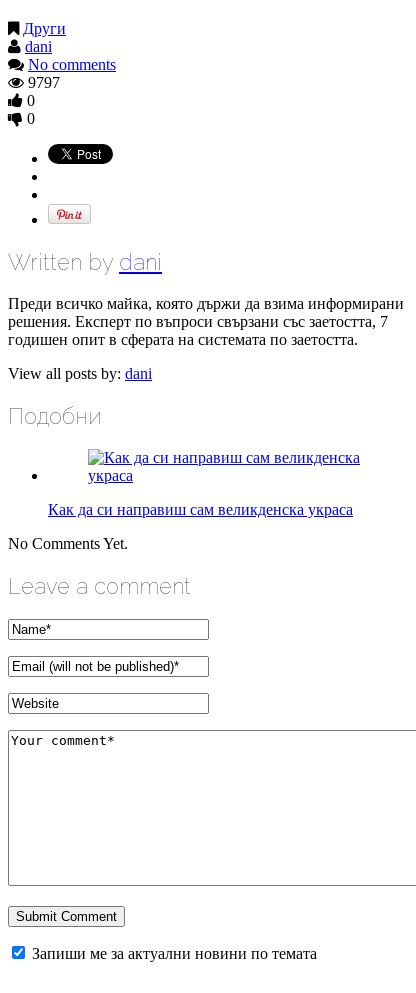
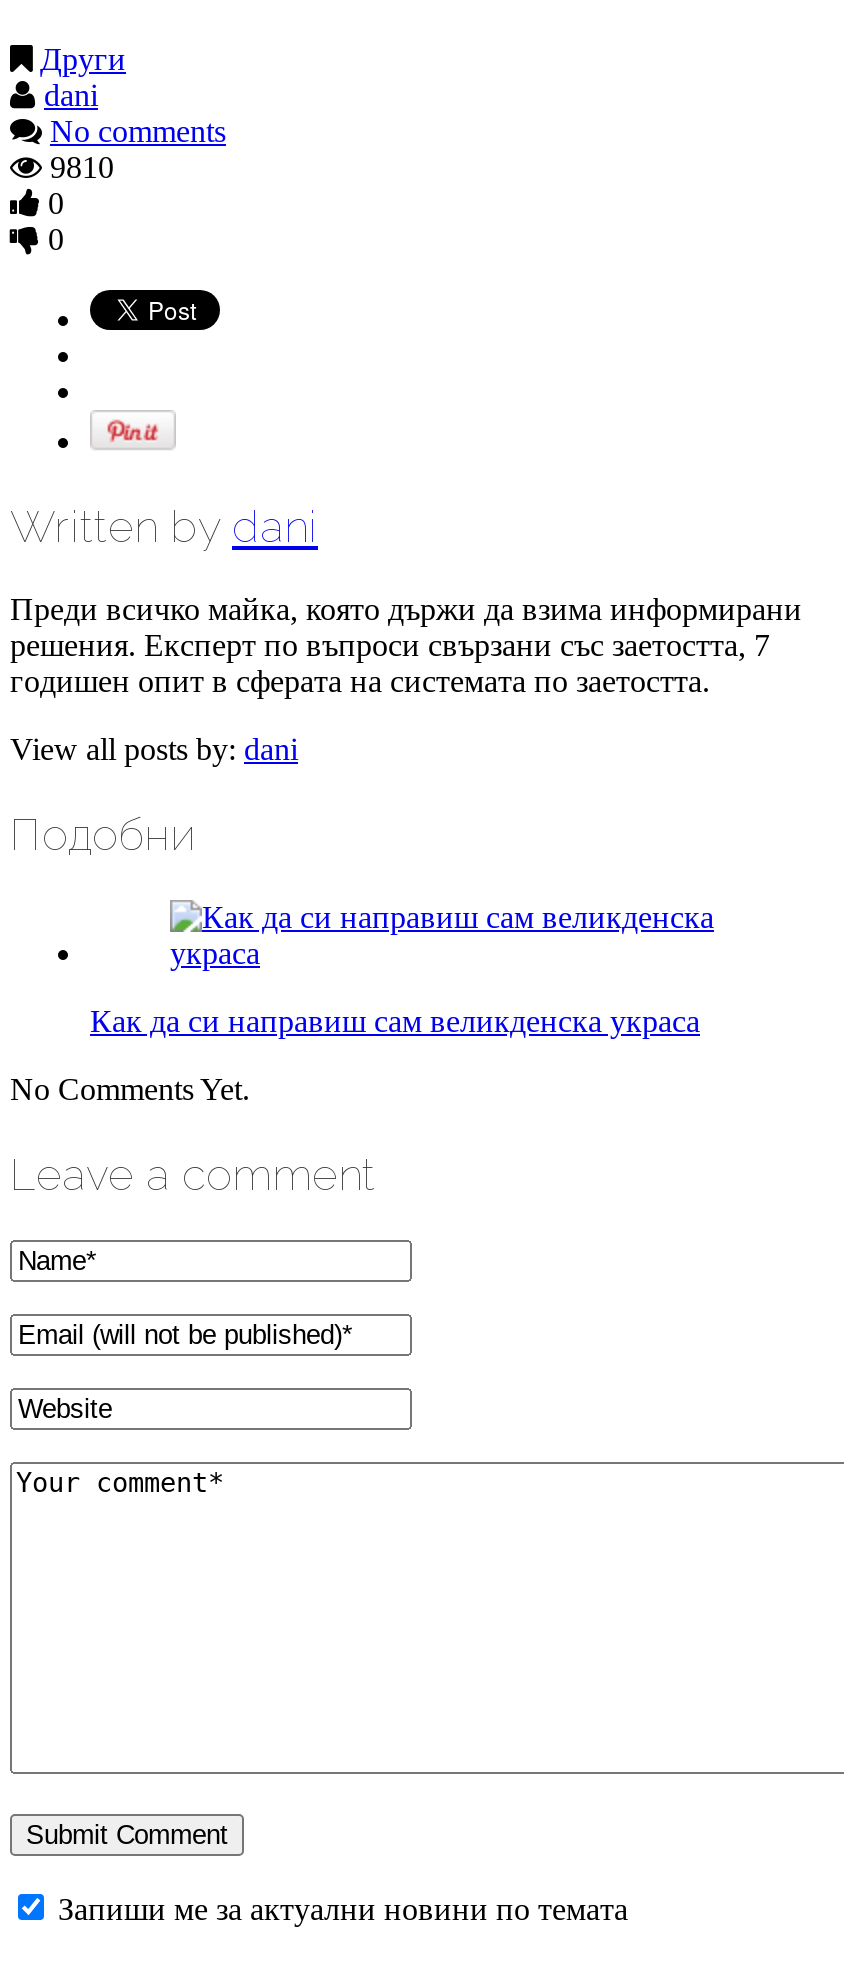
- 9797
+ 9810
